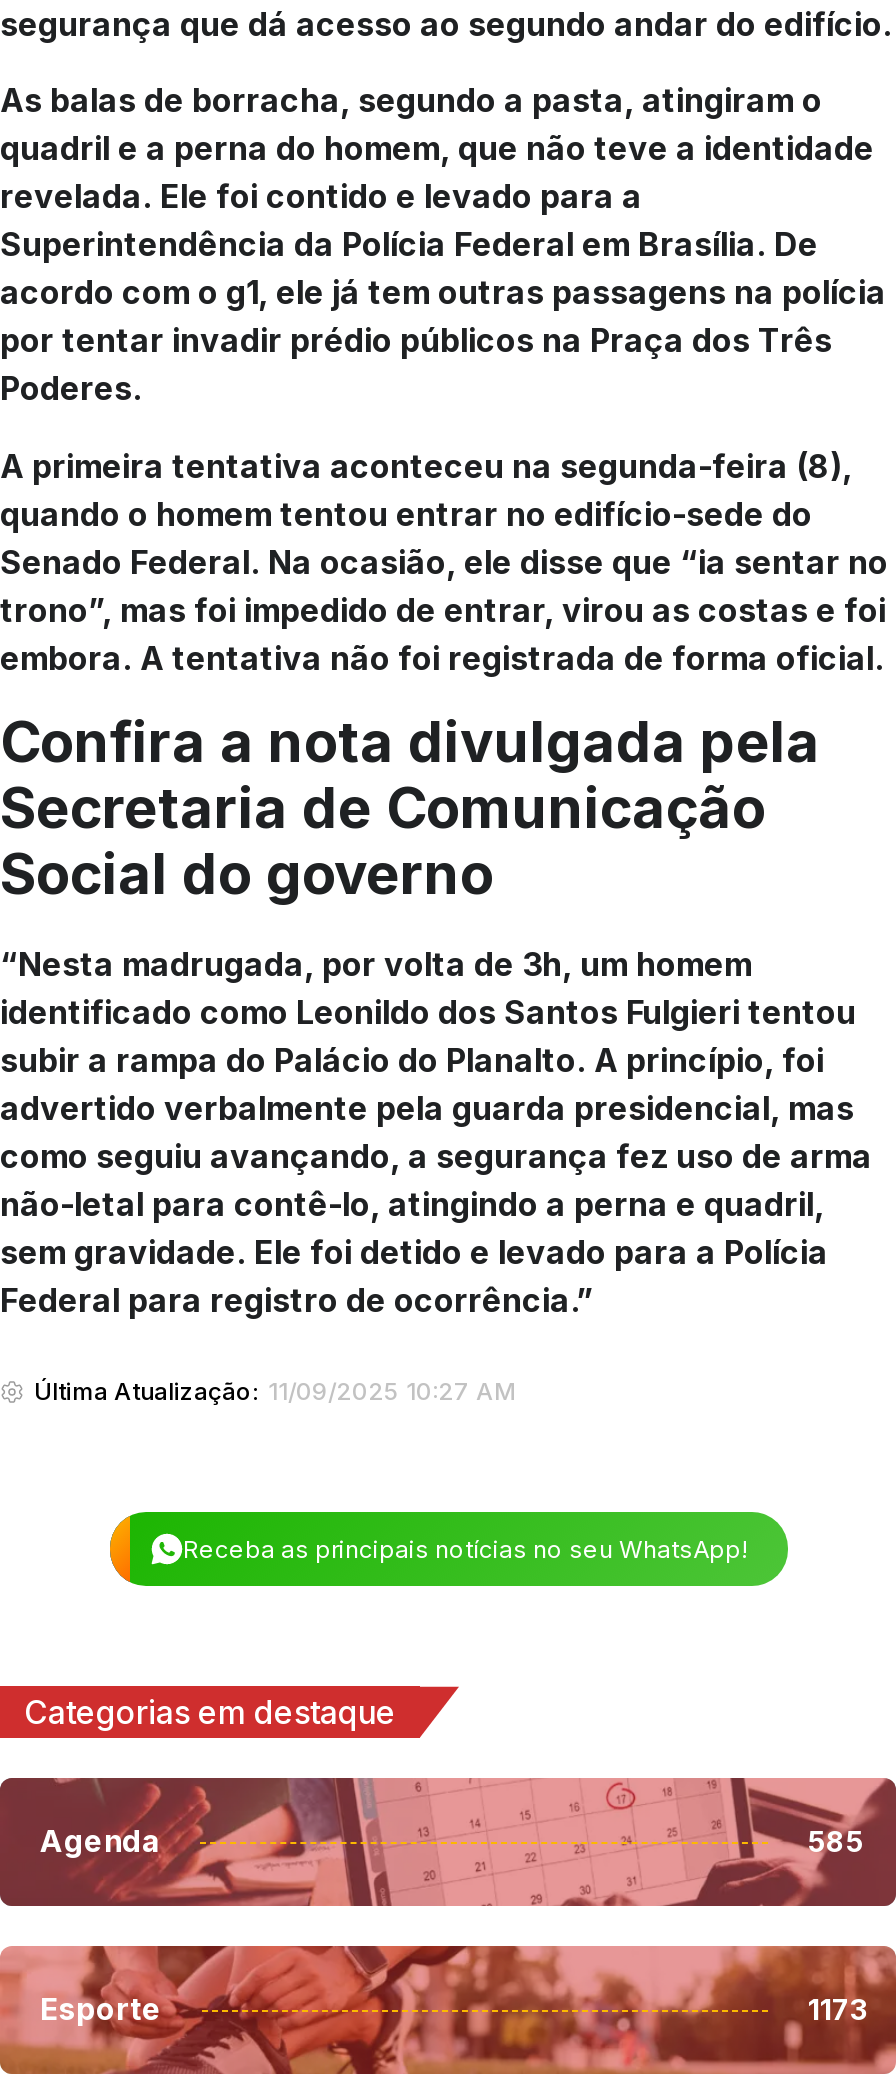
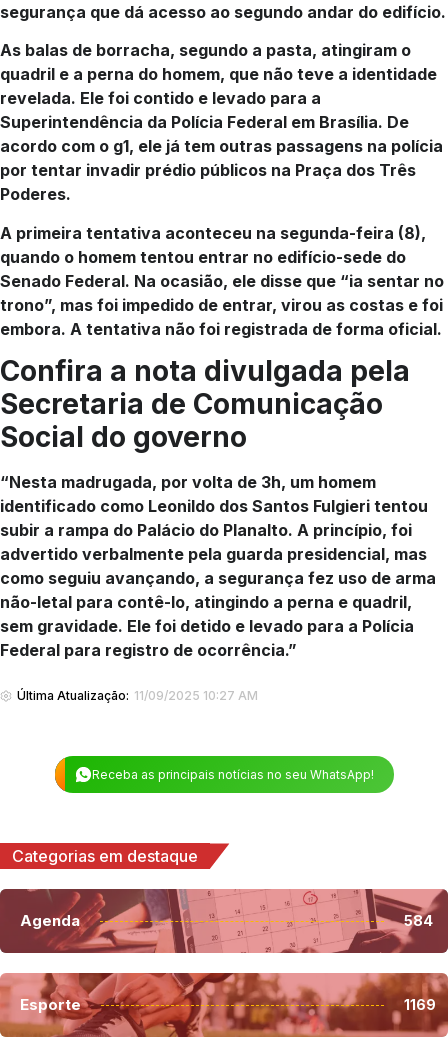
- 585
+ 584

- 1173
+ 1169
